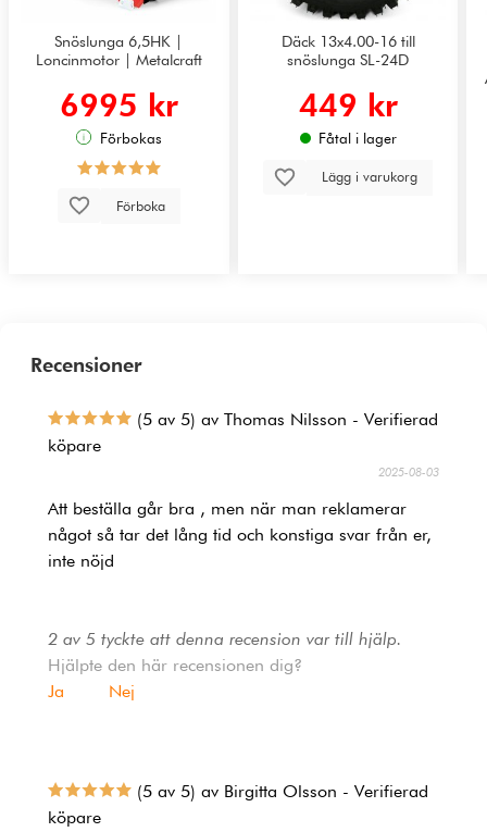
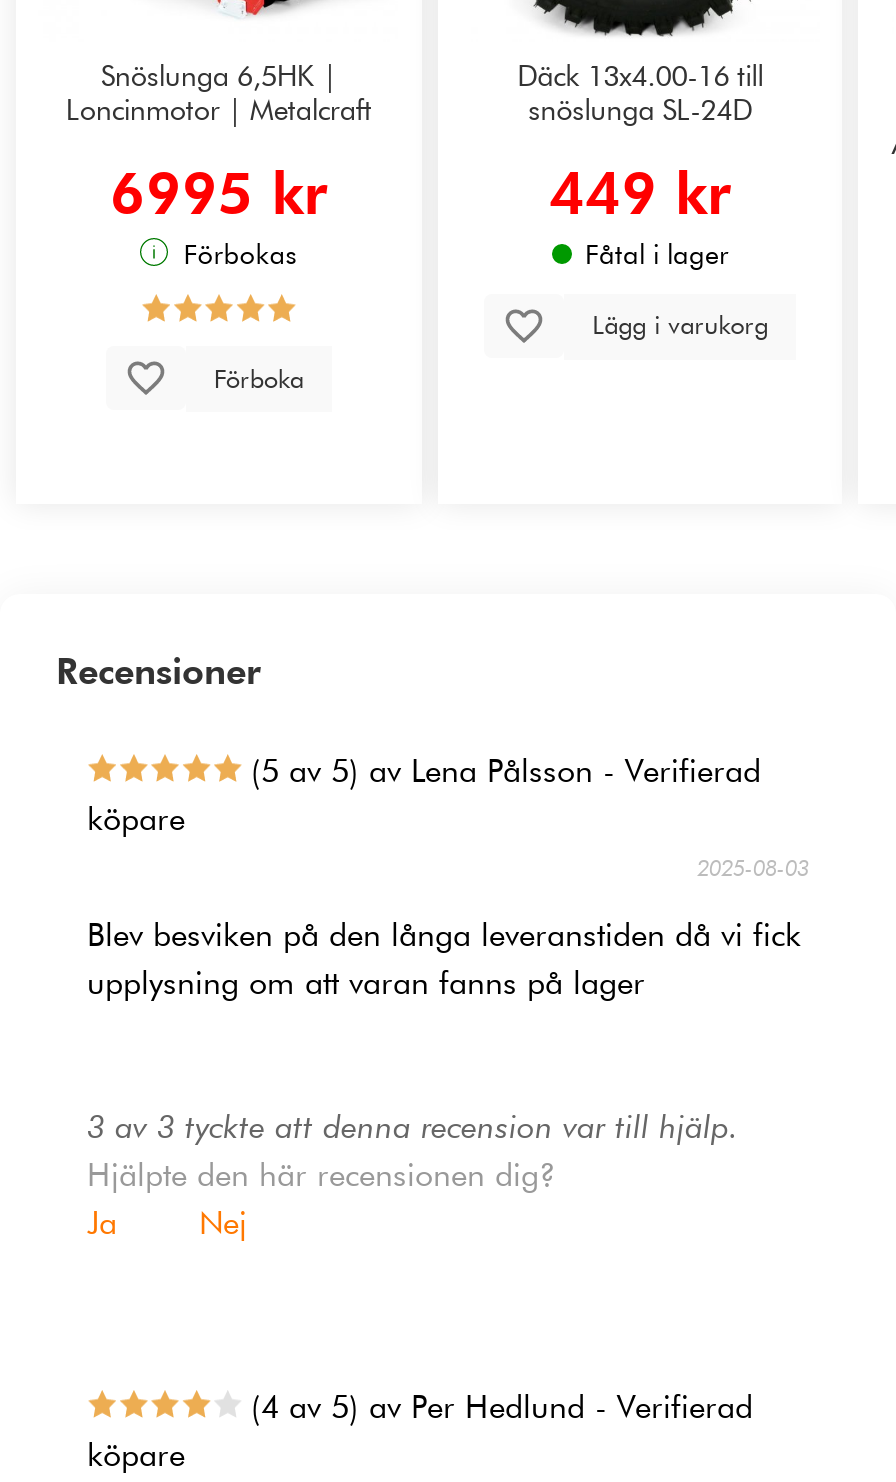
- (5 av 5) av Thomas Nilsson - Verifierad
+ (5 av 5) av Lena Pålsson - Verifierad

- Att beställa går bra , men när man reklamerar
- något så tar det lång tid och konstiga svar från er,
- inte nöjd
+ Blev besviken på den långa leveranstiden då vi fick
+ upplysning om att varan fanns på lager

- 2 av 5 tyckte att denna recension var till hjälp.
+ 3 av 3 tyckte att denna recension var till hjälp.

- (5 av 5) av Birgitta Olsson - Verifierad
+ (4 av 5) av Per Hedlund - Verifierad
